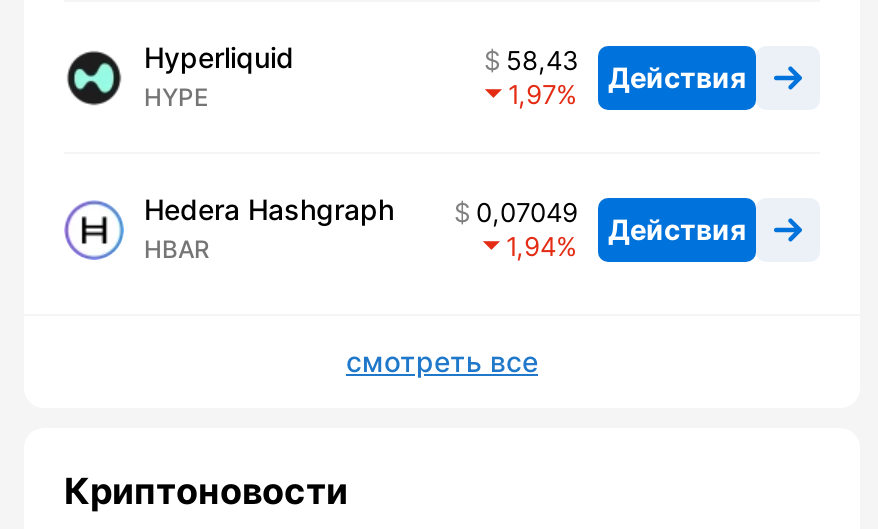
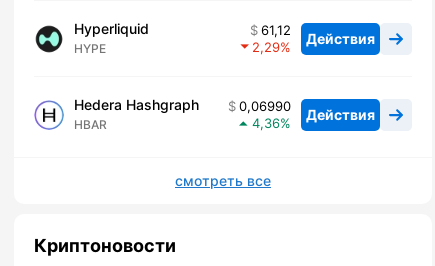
- 58,43 Действия
+ 61,12 Действия

- 1,97
+ 2,29

- 0,07049 Действия
+ 0,06990 Действия

- 1,94
+ 4,36
